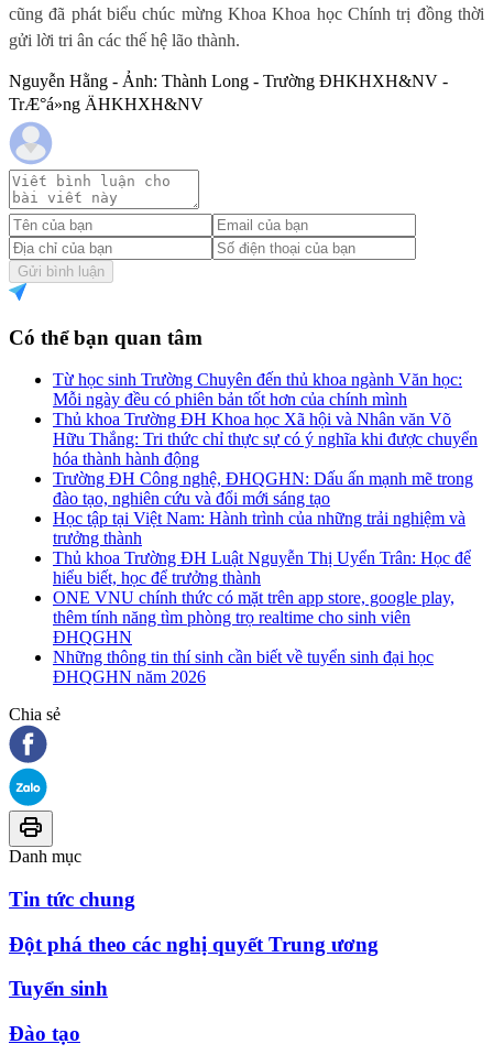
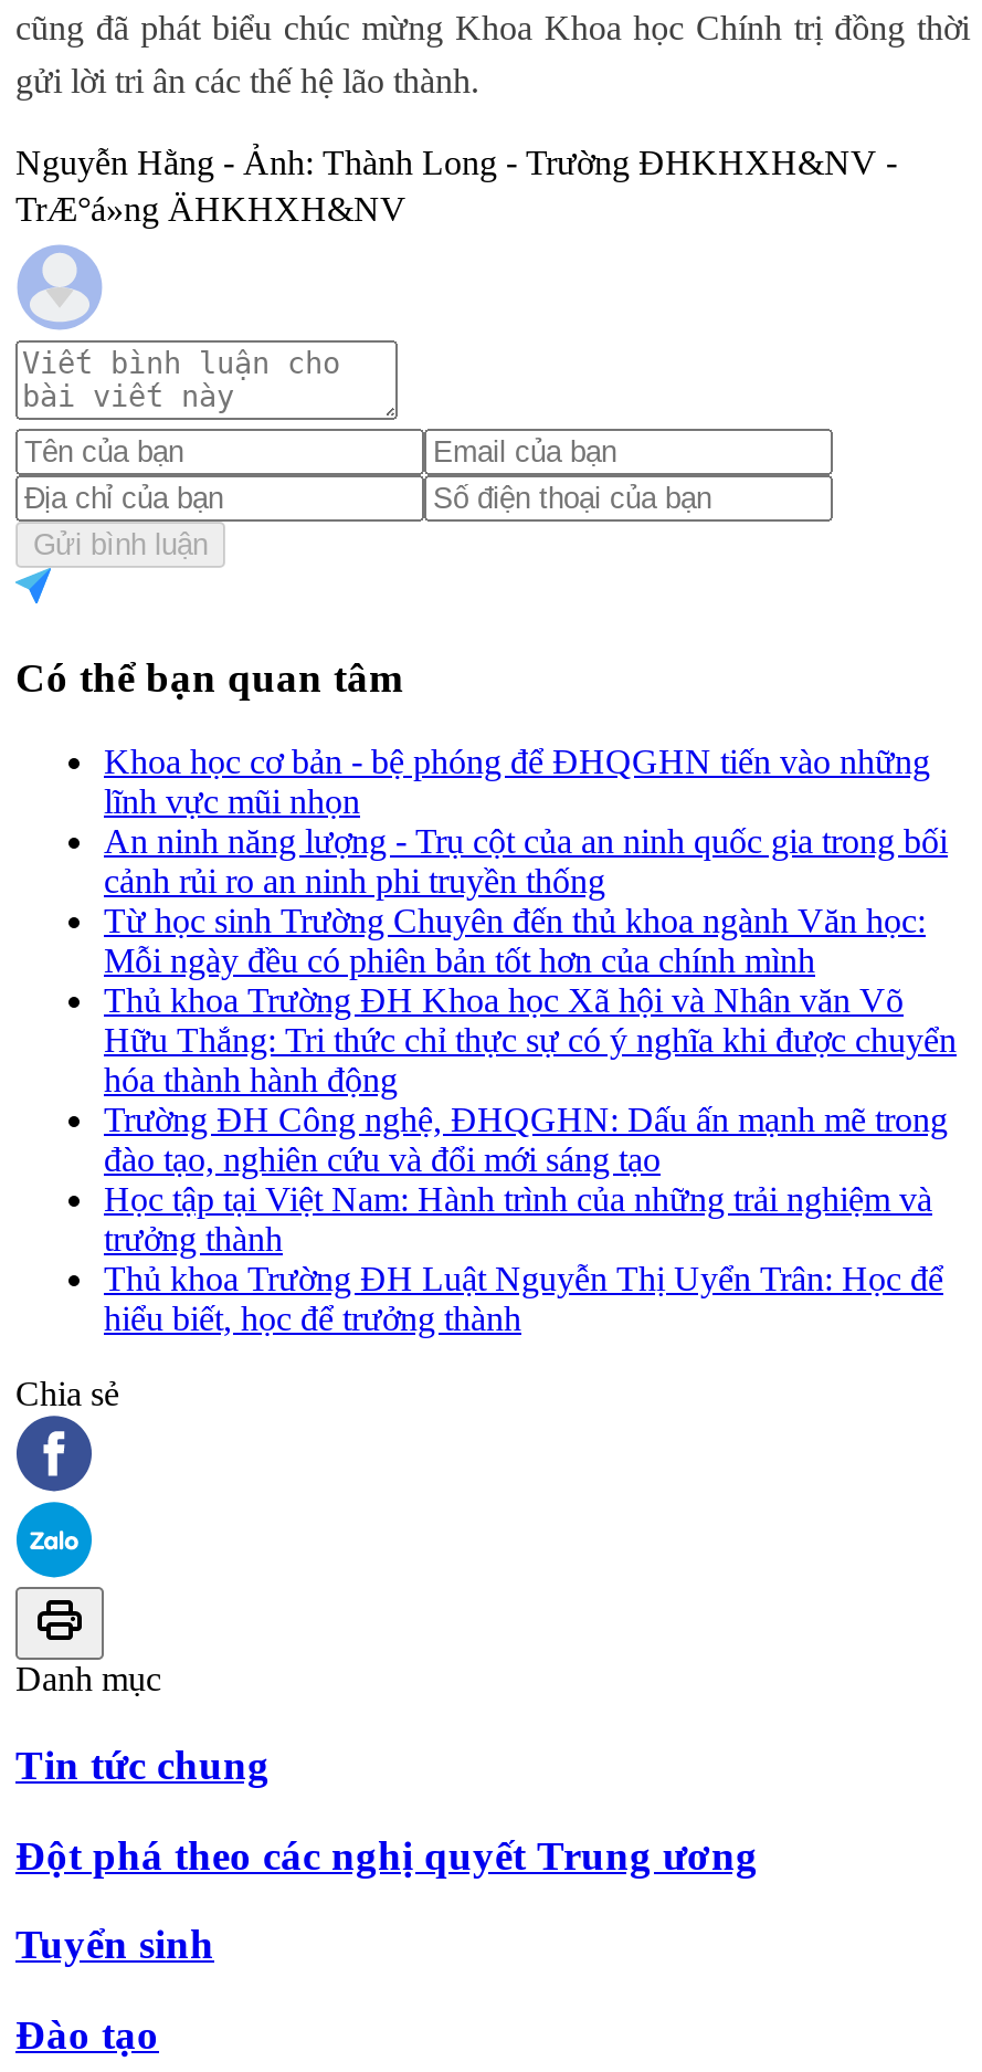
+ Khoa học cơ bản - bệ phóng để ĐHQGHN tiến vào những
+ lĩnh vực mũi nhọn
+ An ninh năng lượng - Trụ cột của an ninh quốc gia trong bối
+ cảnh rủi ro an ninh phi truyền thống

moved down: Từ học sinh Trường Chuyên đến thủ khoa ngành Văn học: | Mỗi ngày đều có phiên bản tốt hơn của chính mình | Thủ khoa Trường ĐH Khoa học Xã hội và Nhân văn Võ | ... | Thủ khoa Trường ĐH Luật Nguyễn Thị Uyển Trân: Học để | hiểu biết, học để trưởng thành

- ONE VNU chính thức có mặt trên app store, google play,
- thêm tính năng tìm phòng trọ realtime cho sinh viên
- ĐHQGHN
- Những thông tin thí sinh cần biết về tuyển sinh đại học
- ĐHQGHN năm 2026
